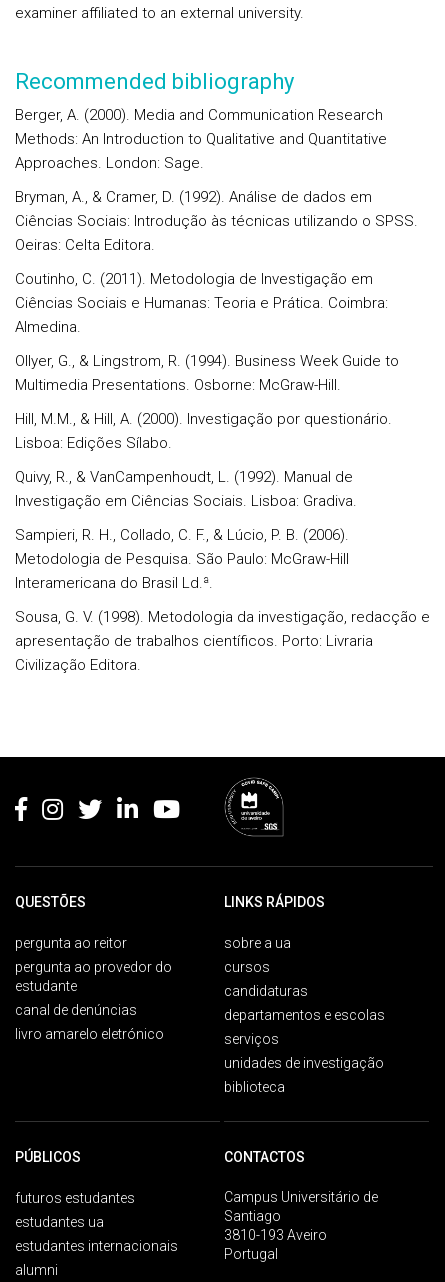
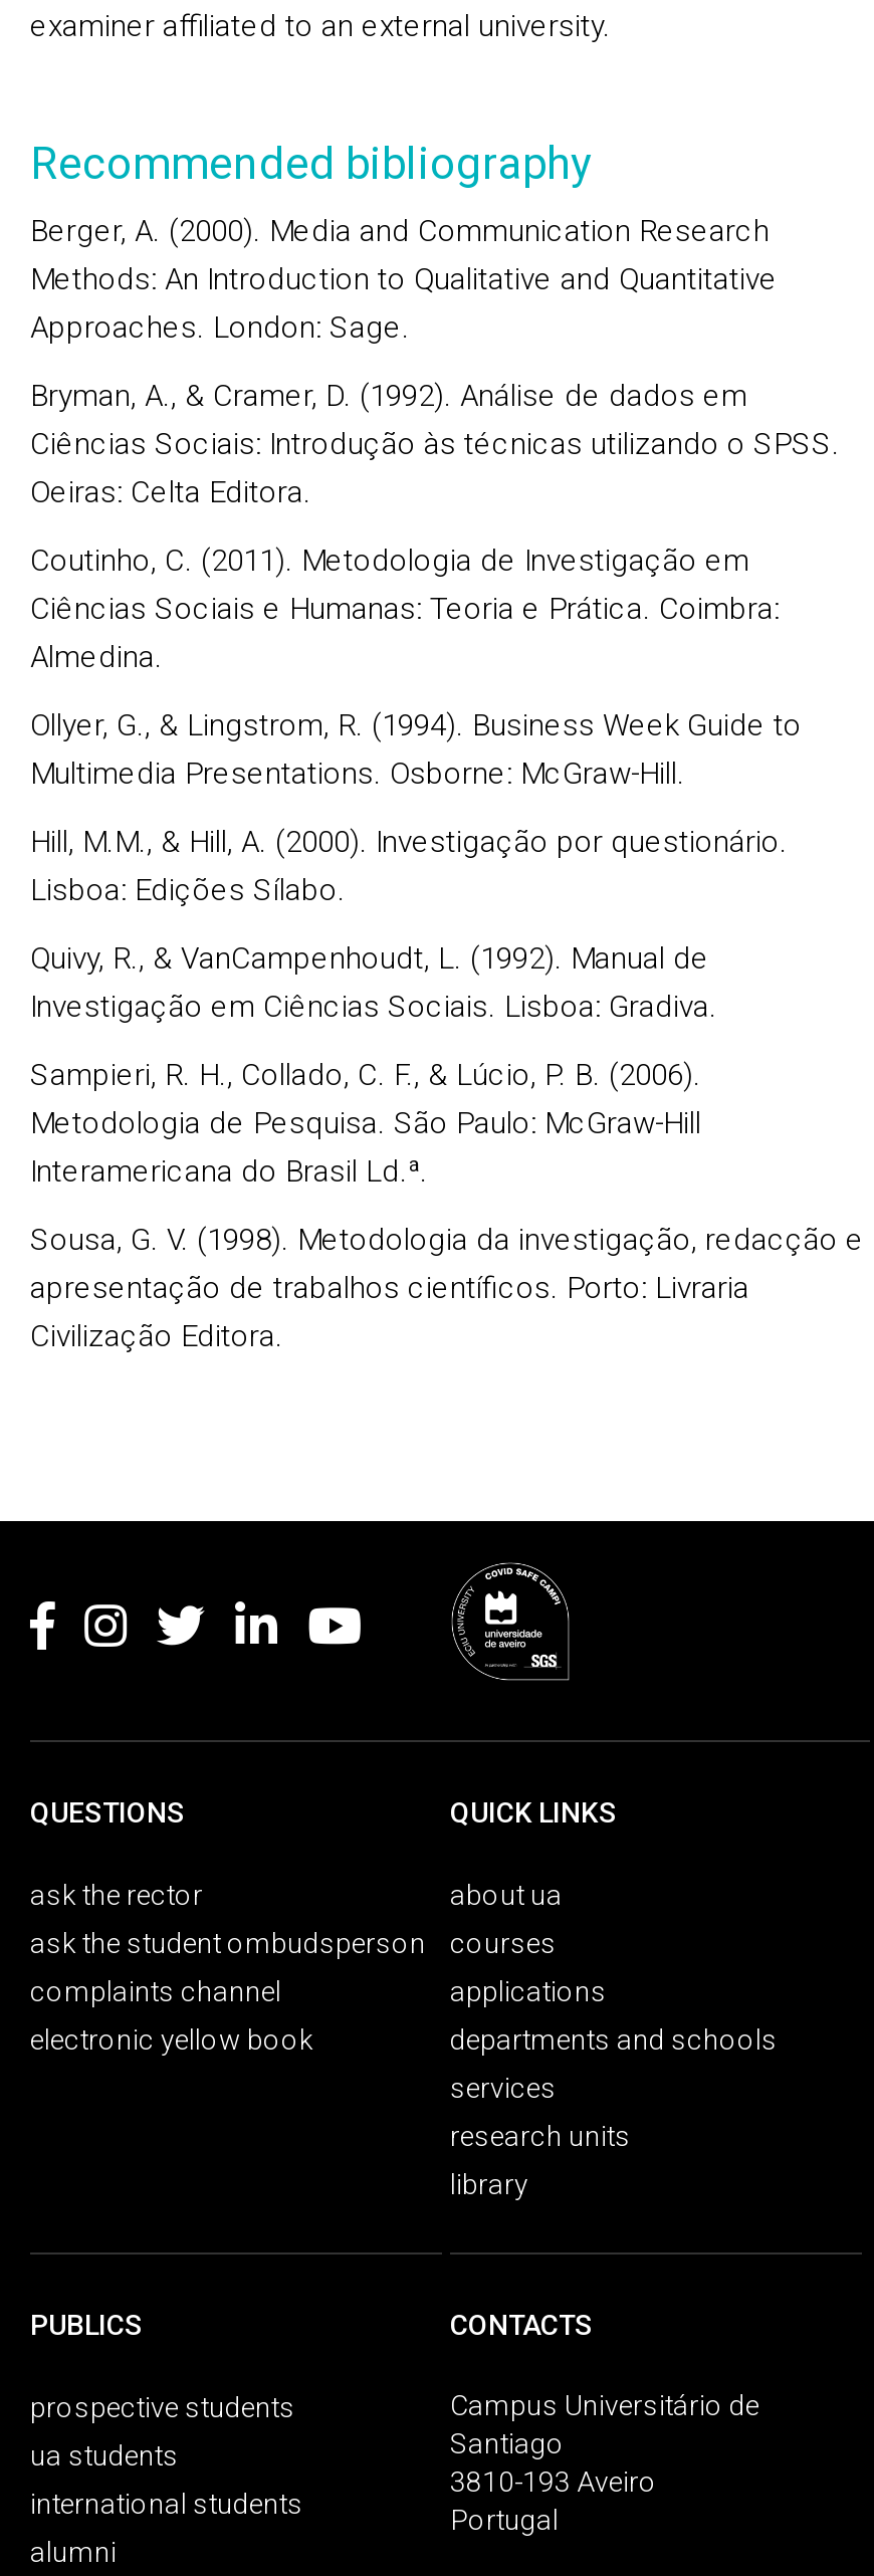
- QUESTÕES
+ QUESTIONS

- LINKS RÁPIDOS
+ QUICK LINKS

- pergunta ao reitor
+ ask the rector

- sobre a ua
+ about ua

- pergunta ao provedor do
- estudante
+ ask the student ombudsperson

- cursos
+ courses

- candidaturas
+ applications

- canal de denúncias
+ complaints channel

- departamentos e escolas
+ departments and schools

- livro amarelo eletrónico
+ electronic yellow book

- serviços
+ services

- unidades de investigação
+ research units

- biblioteca
+ library

- PÚBLICOS
+ PUBLICS

- CONTACTOS
+ CONTACTS

- futuros estudantes
+ prospective students

- estudantes ua
+ ua students

- estudantes internacionais
+ international students
